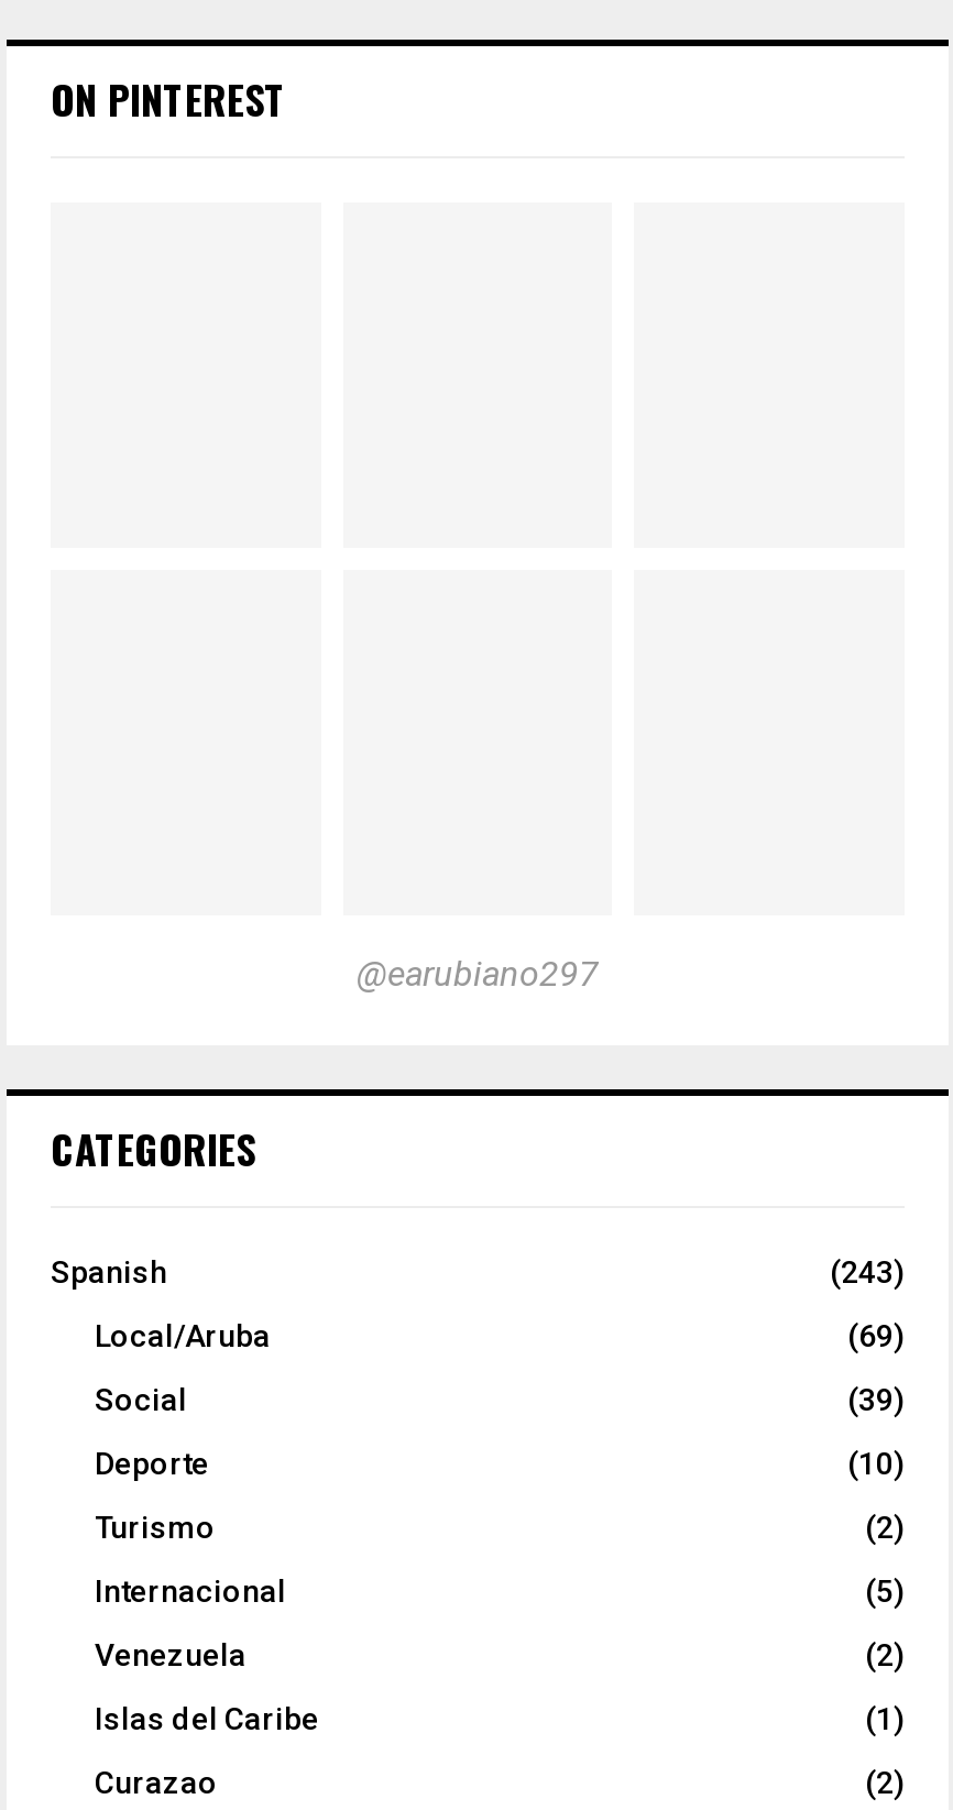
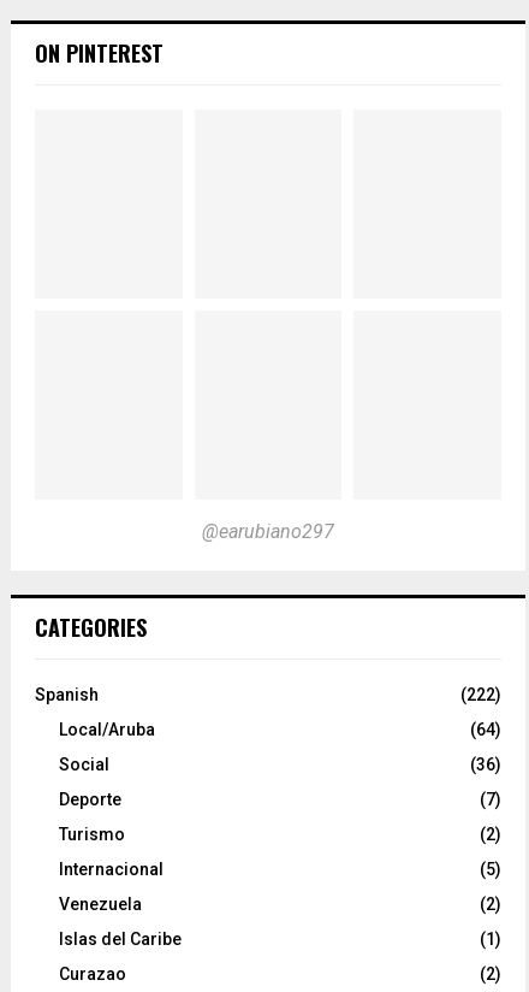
- (243)
+ (222)

- (69)
+ (64)

- (39)
+ (36)

- (10)
+ (7)
